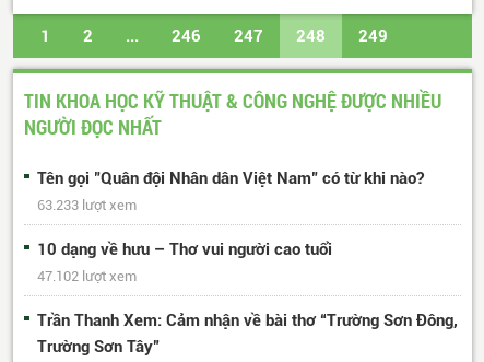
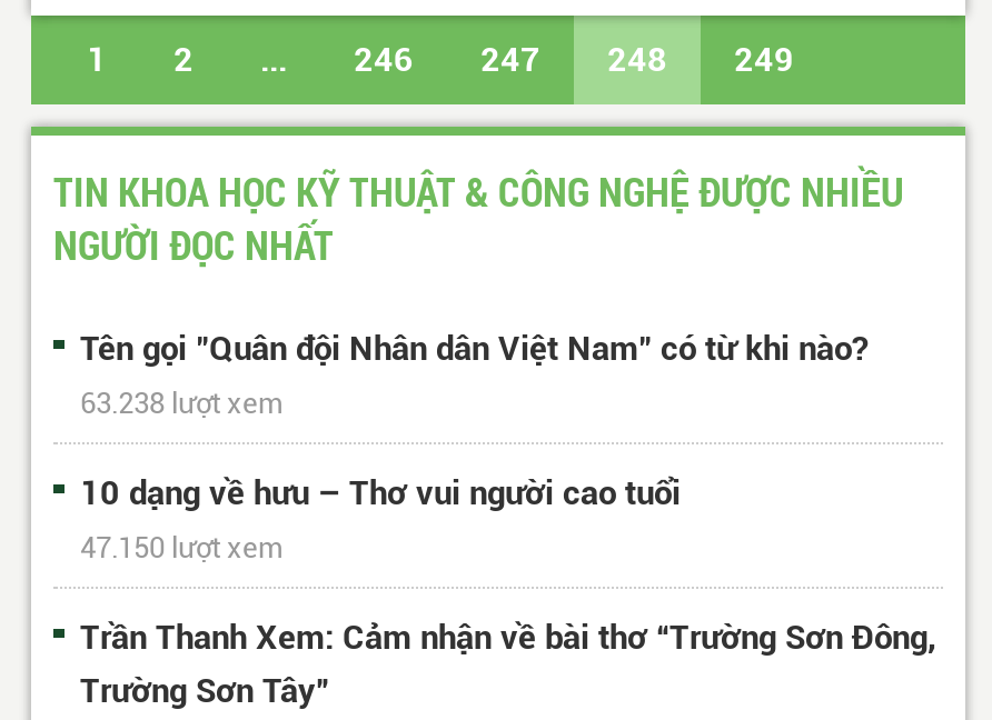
- 63.233 lượt xem
+ 63.238 lượt xem

- 47.102 lượt xem
+ 47.150 lượt xem
